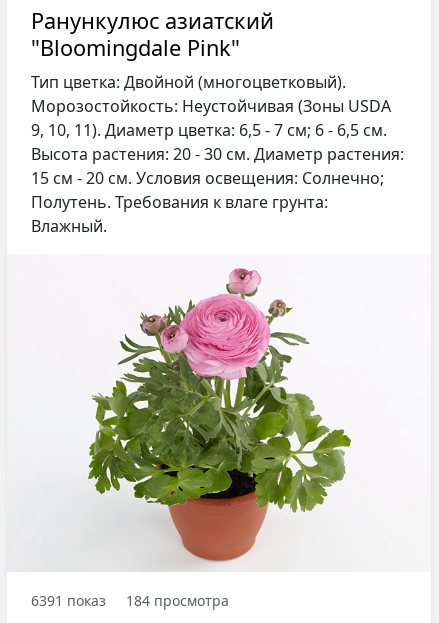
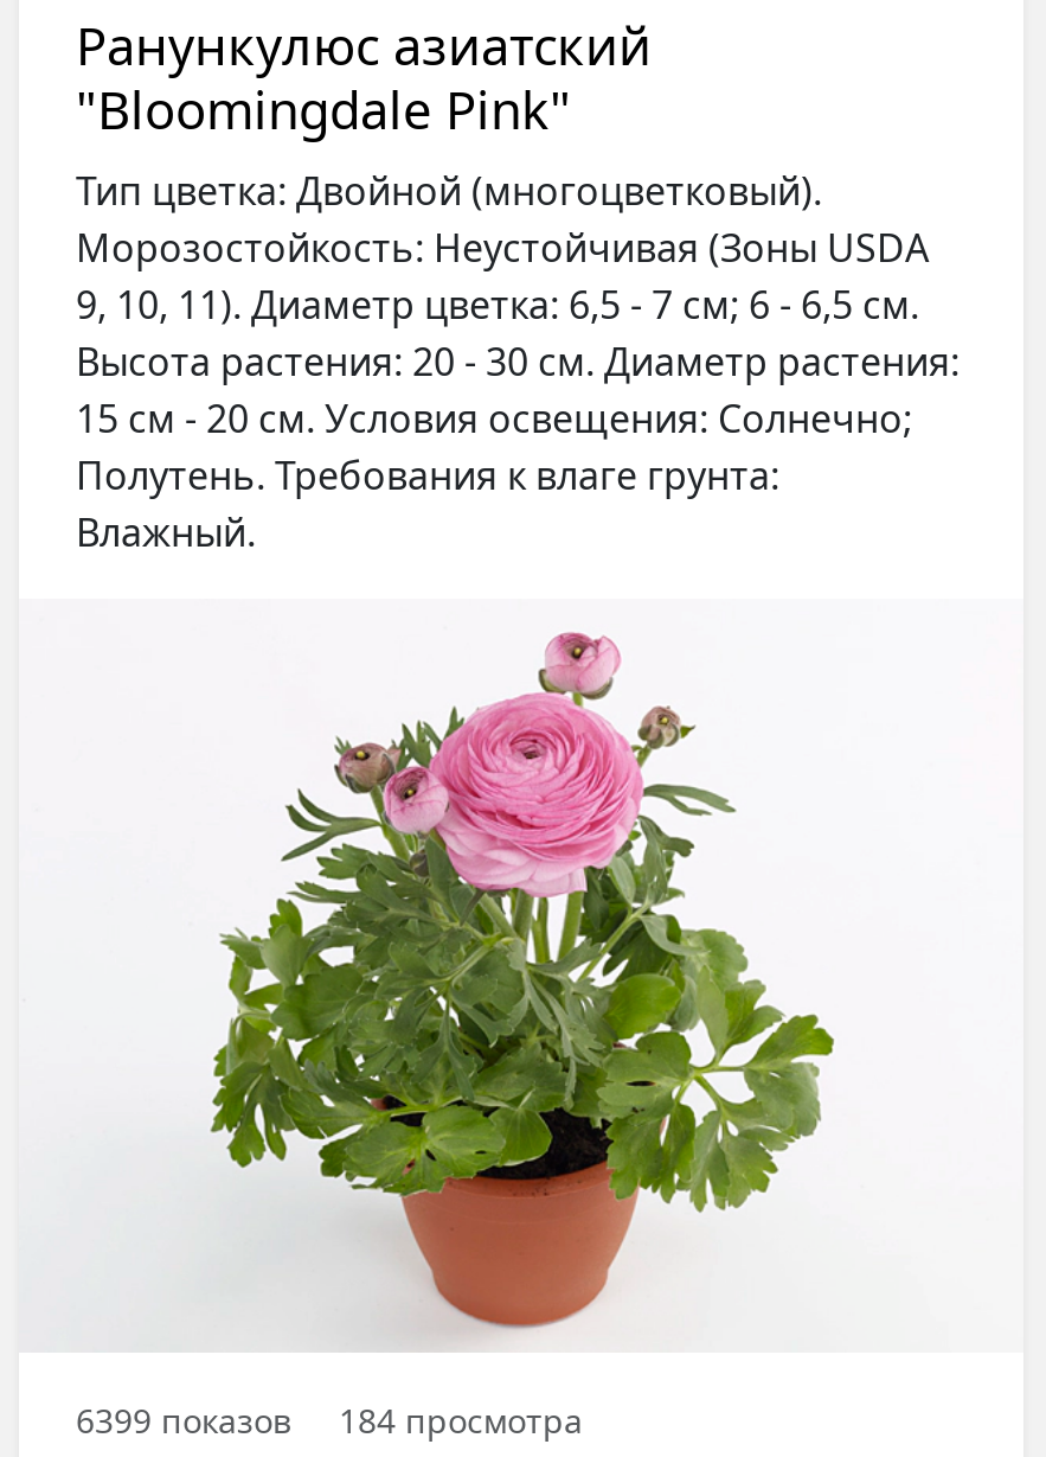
- 6391 показ 184 просмотра
+ 6399 показов 184 просмотра
